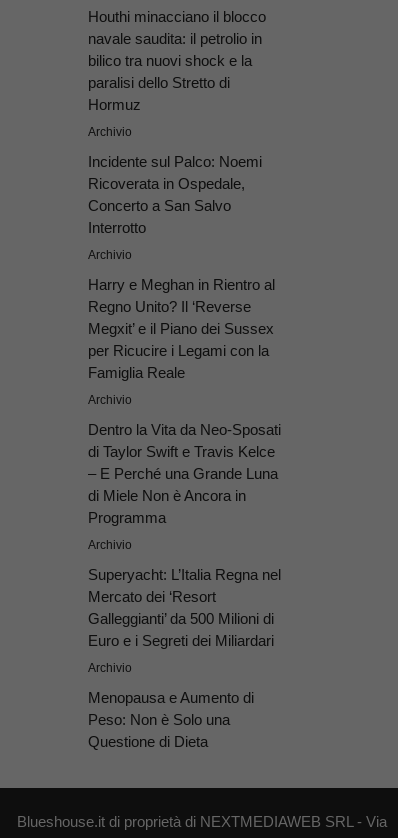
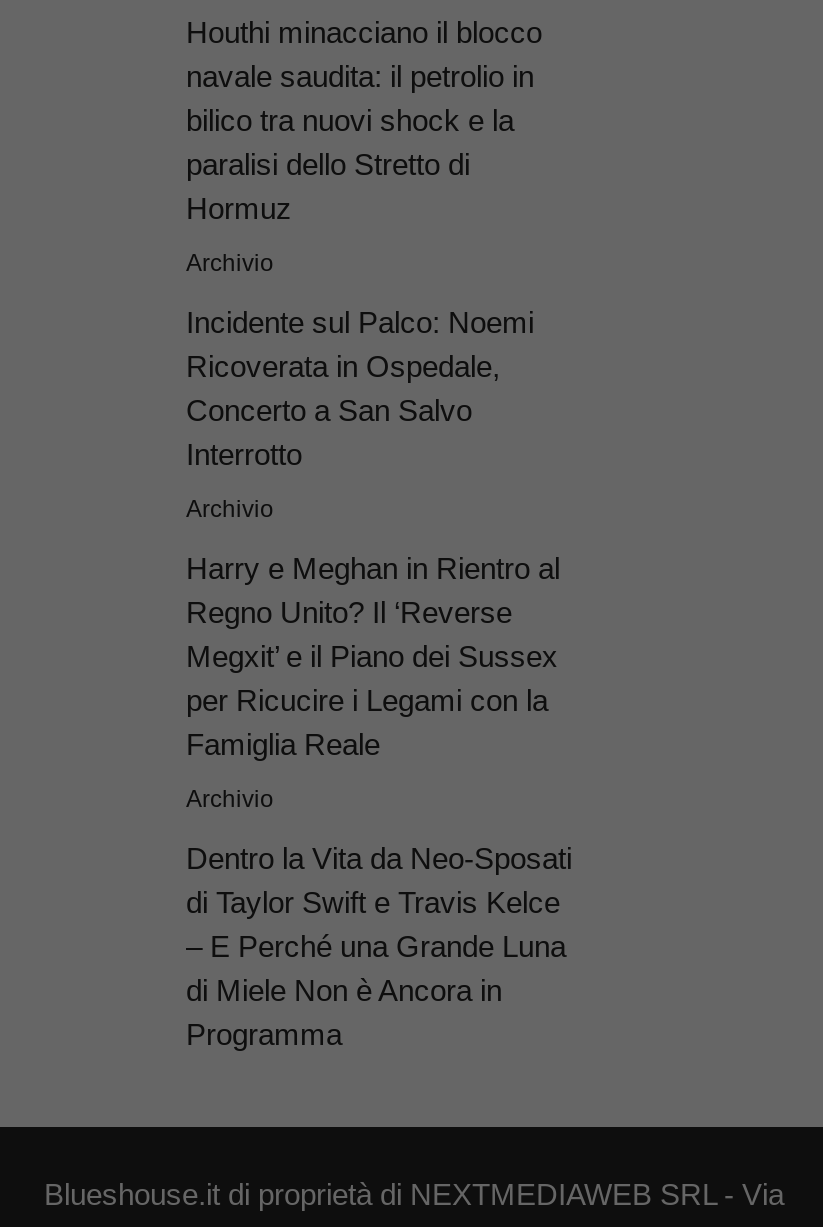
- Archivio
- Superyacht: L’Italia Regna nel
- Mercato dei ‘Resort
- Galleggianti’ da 500 Milioni di
- Euro e i Segreti dei Miliardari
- Archivio
- Menopausa e Aumento di
- Peso: Non è Solo una
- Questione di Dieta
